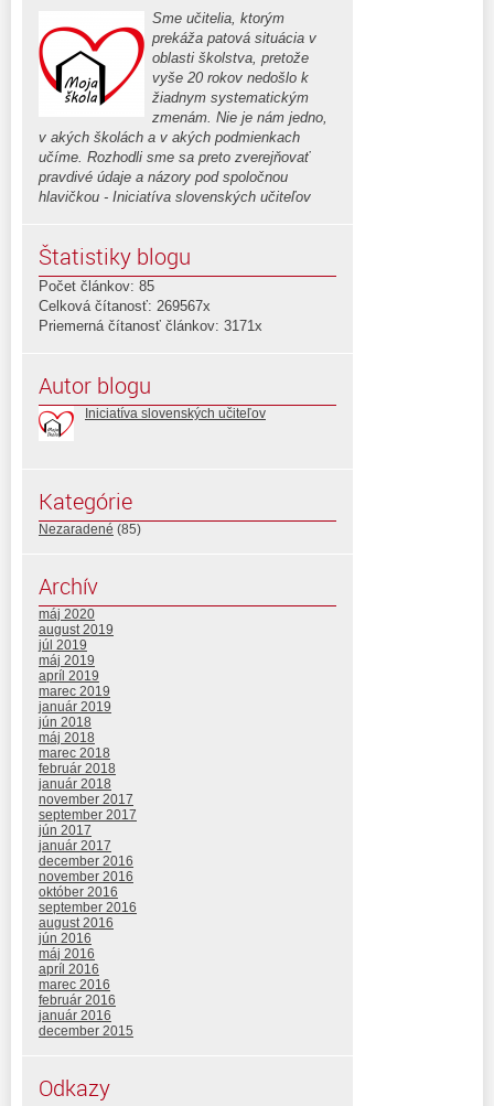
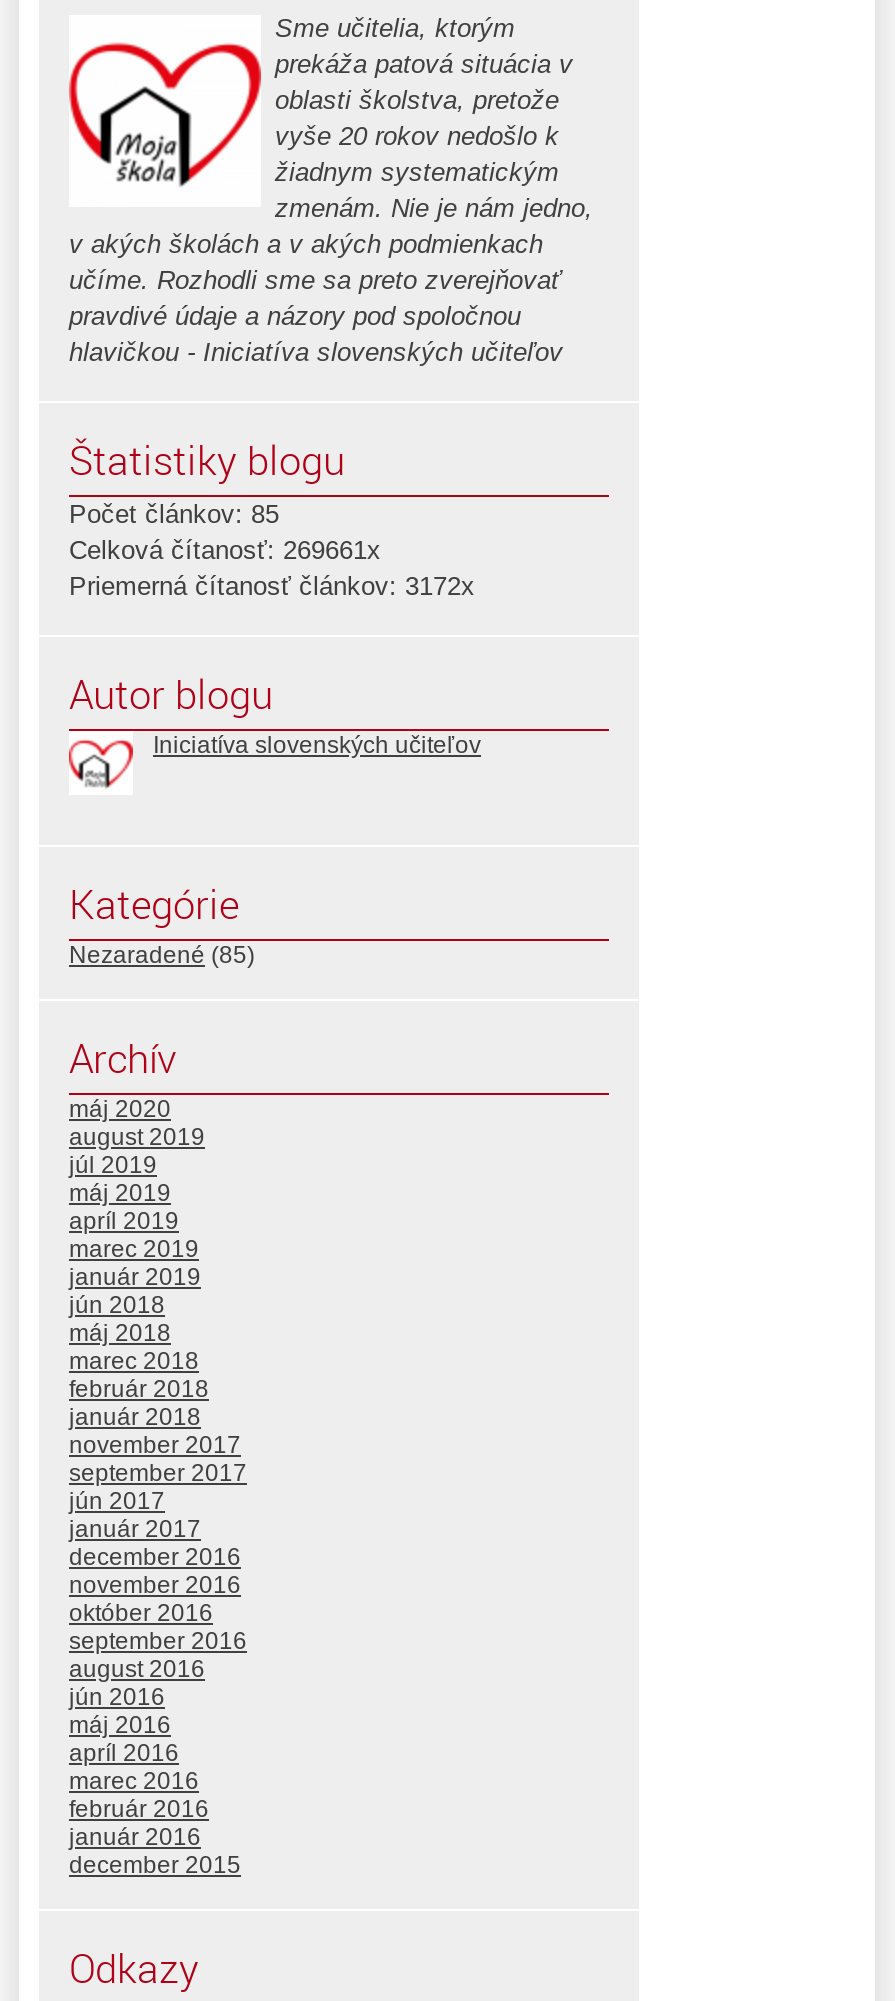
- Celková čítanosť: 269567x
+ Celková čítanosť: 269661x

- Priemerná čítanosť článkov: 3171x
+ Priemerná čítanosť článkov: 3172x
